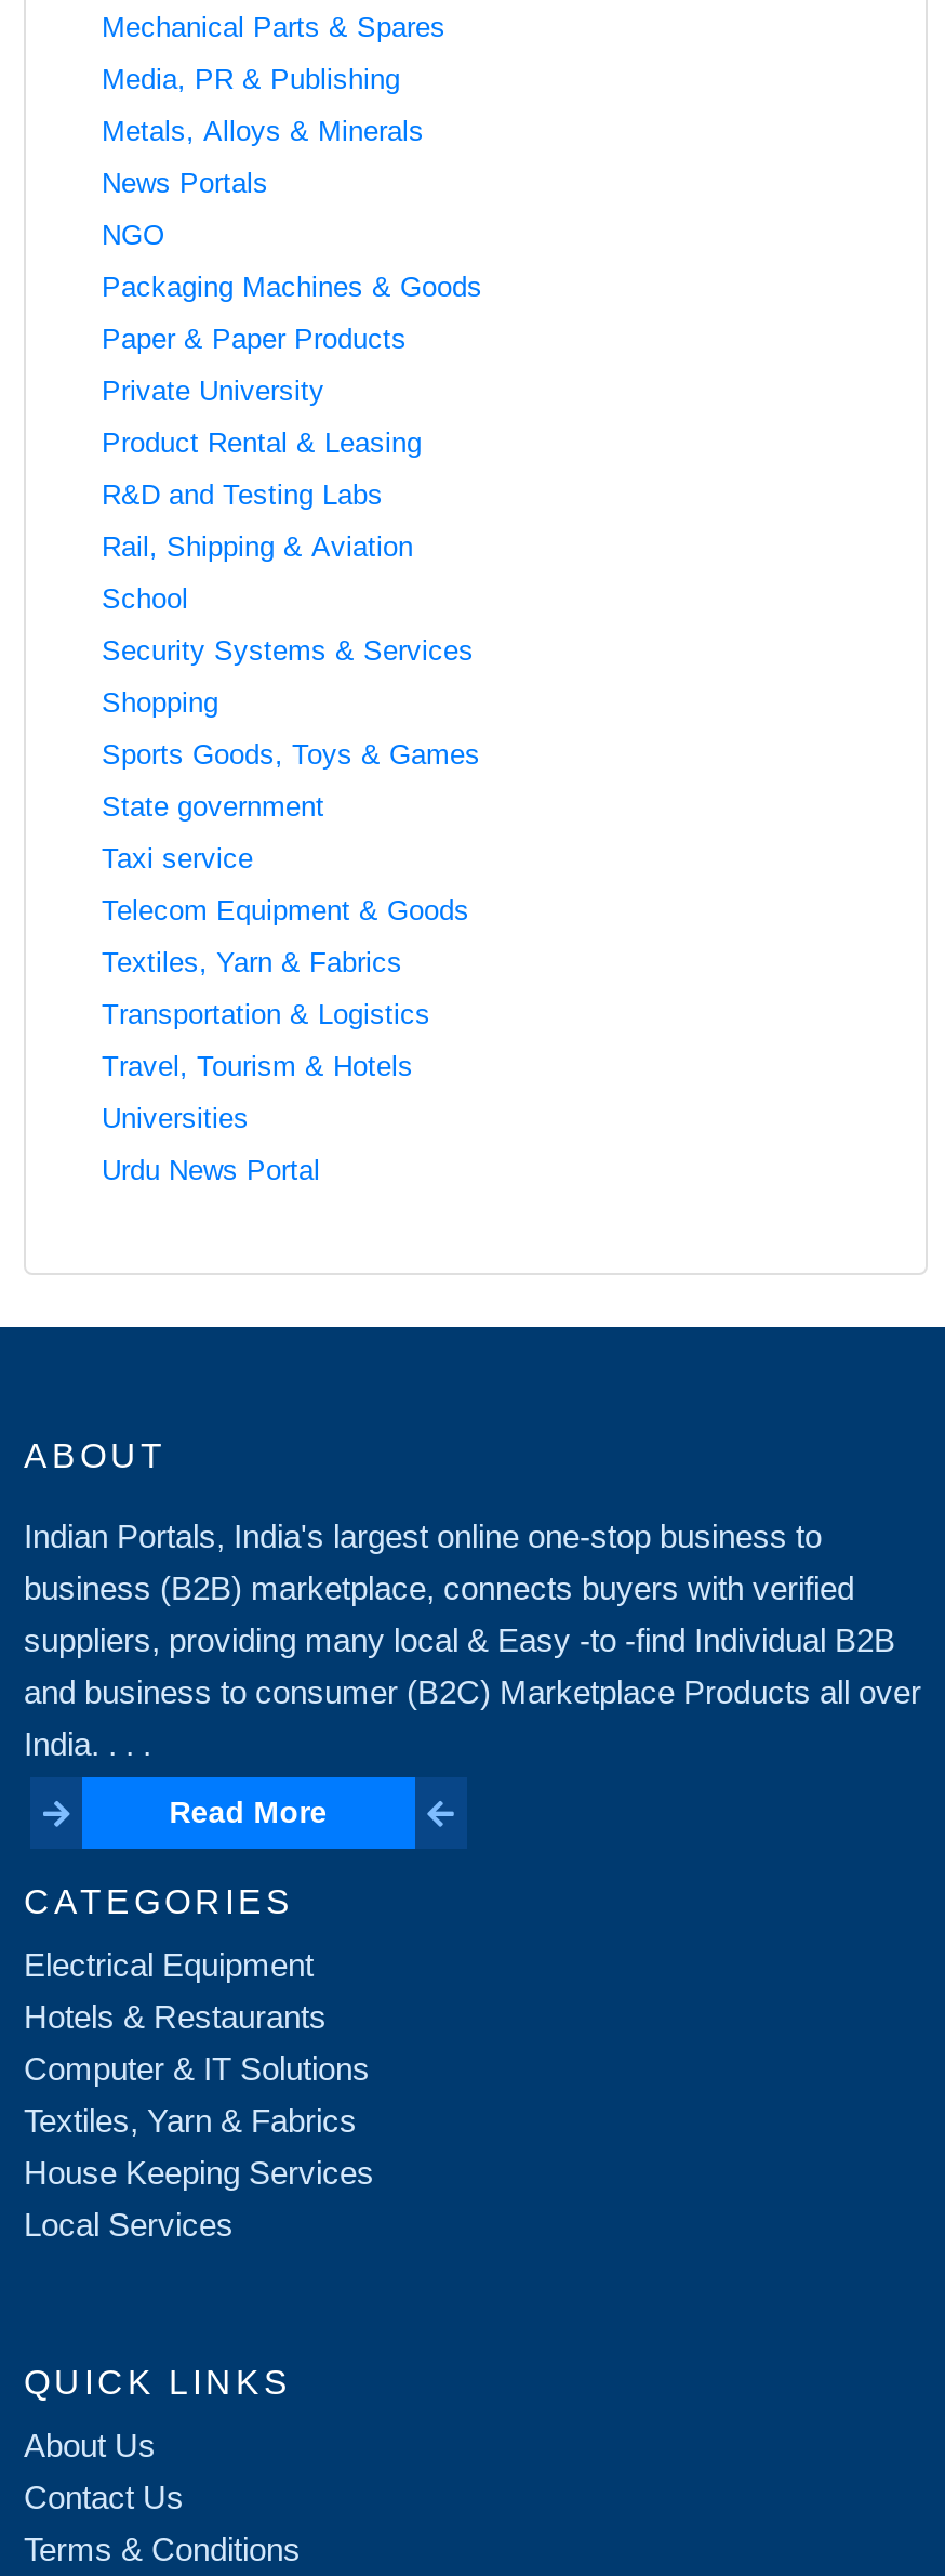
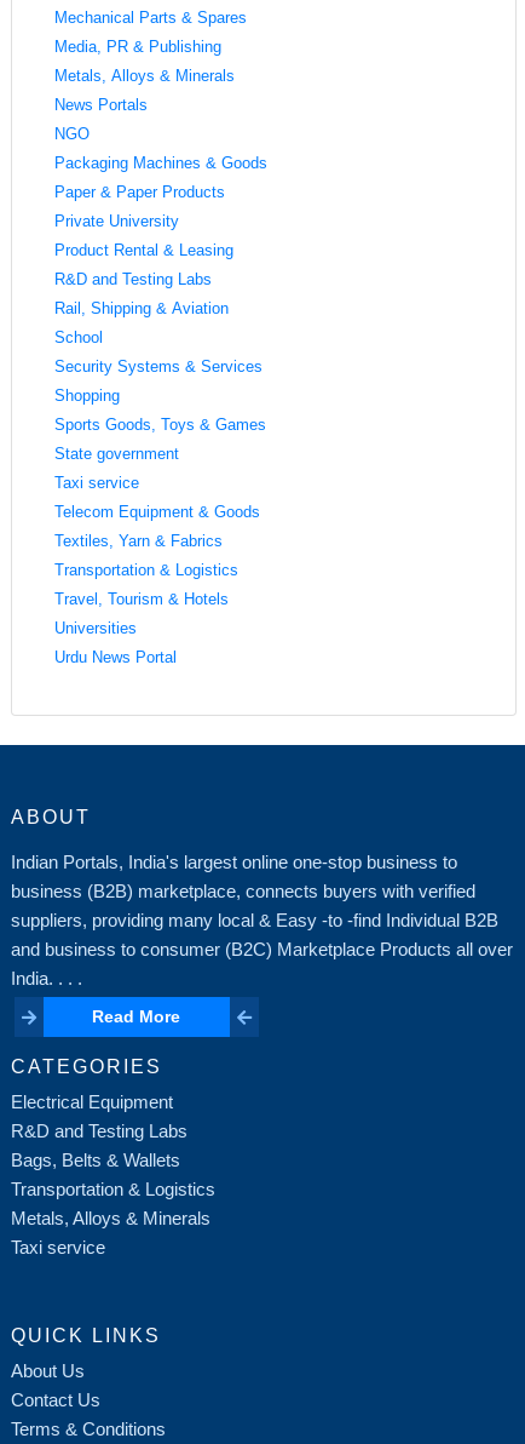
- Hotels & Restaurants
- Computer & IT Solutions
- Textiles, Yarn & Fabrics
- House Keeping Services
- Local Services
+ R&D and Testing Labs
+ Bags, Belts & Wallets
+ Transportation & Logistics
+ Metals, Alloys & Minerals
+ Taxi service
